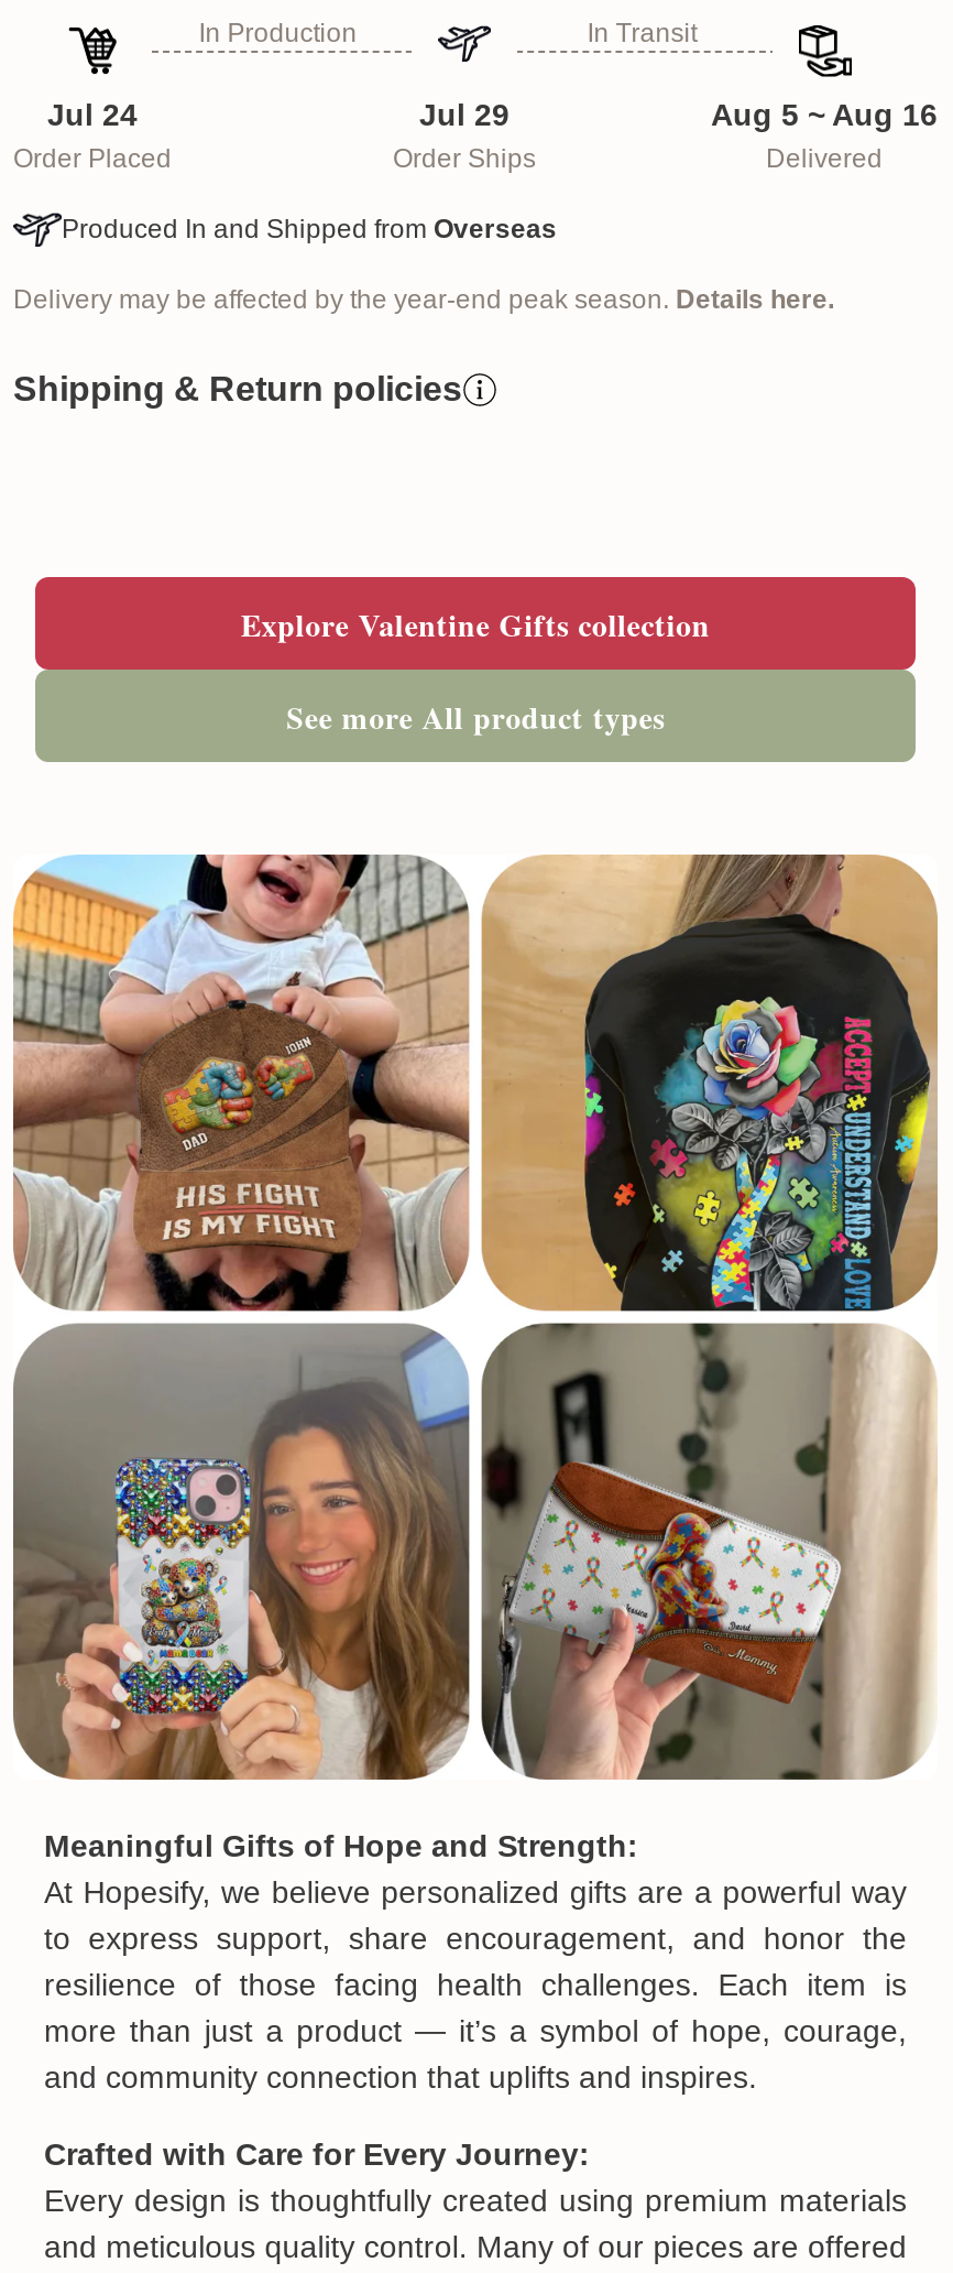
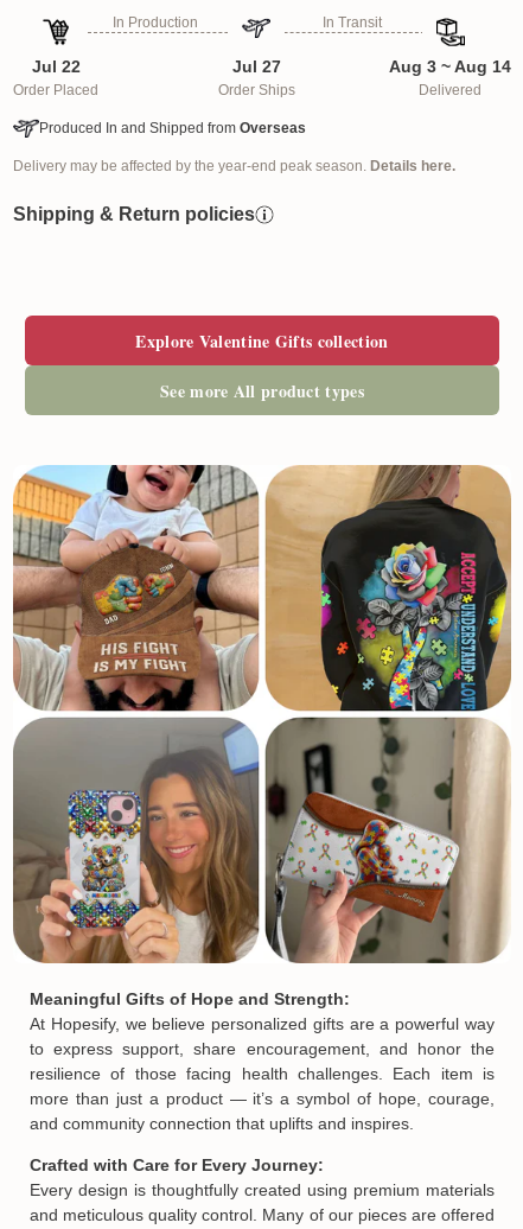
- Jul 24
+ Jul 22

- Jul 29
+ Jul 27

- Aug 5 ~ Aug 16
+ Aug 3 ~ Aug 14
